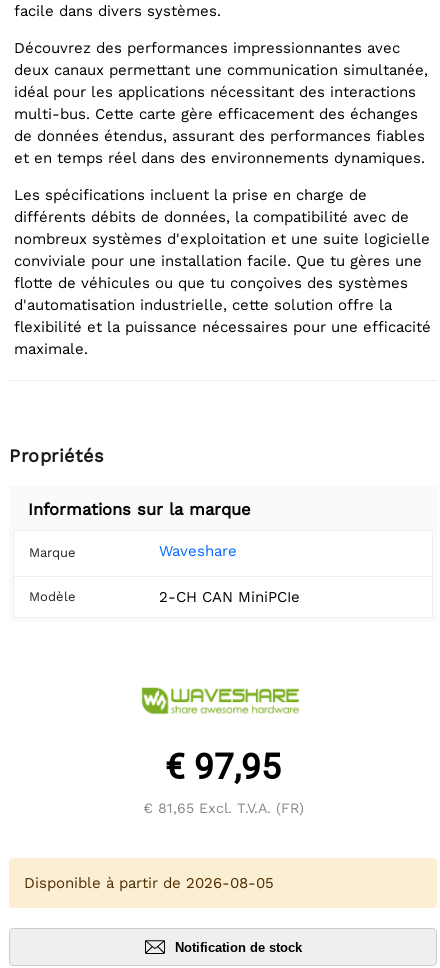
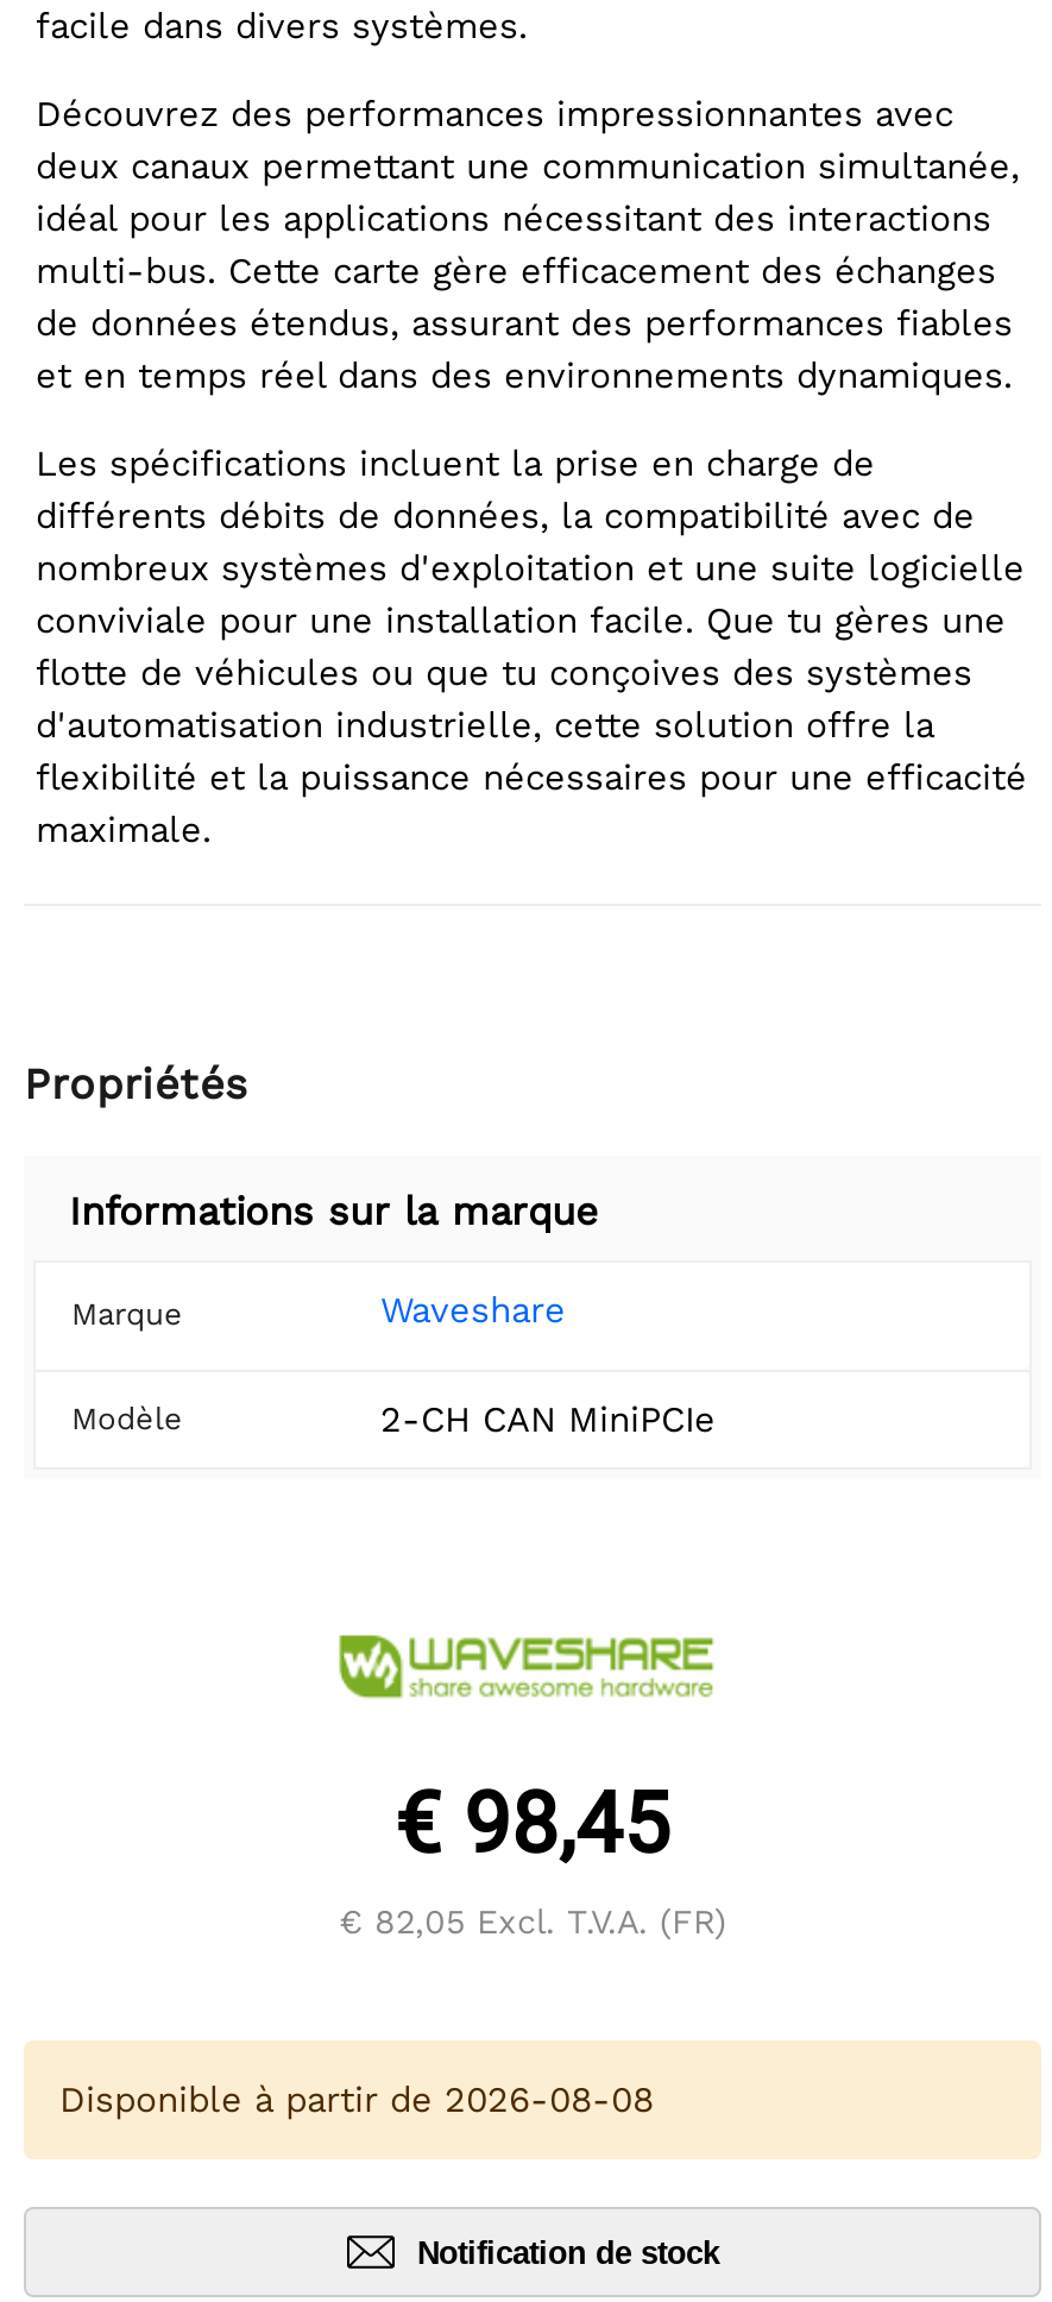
- € 97,95
+ € 98,45

- € 81,65 Excl. T.V.A. (FR)
+ € 82,05 Excl. T.V.A. (FR)

- Disponible à partir de 2026-08-05
+ Disponible à partir de 2026-08-08
